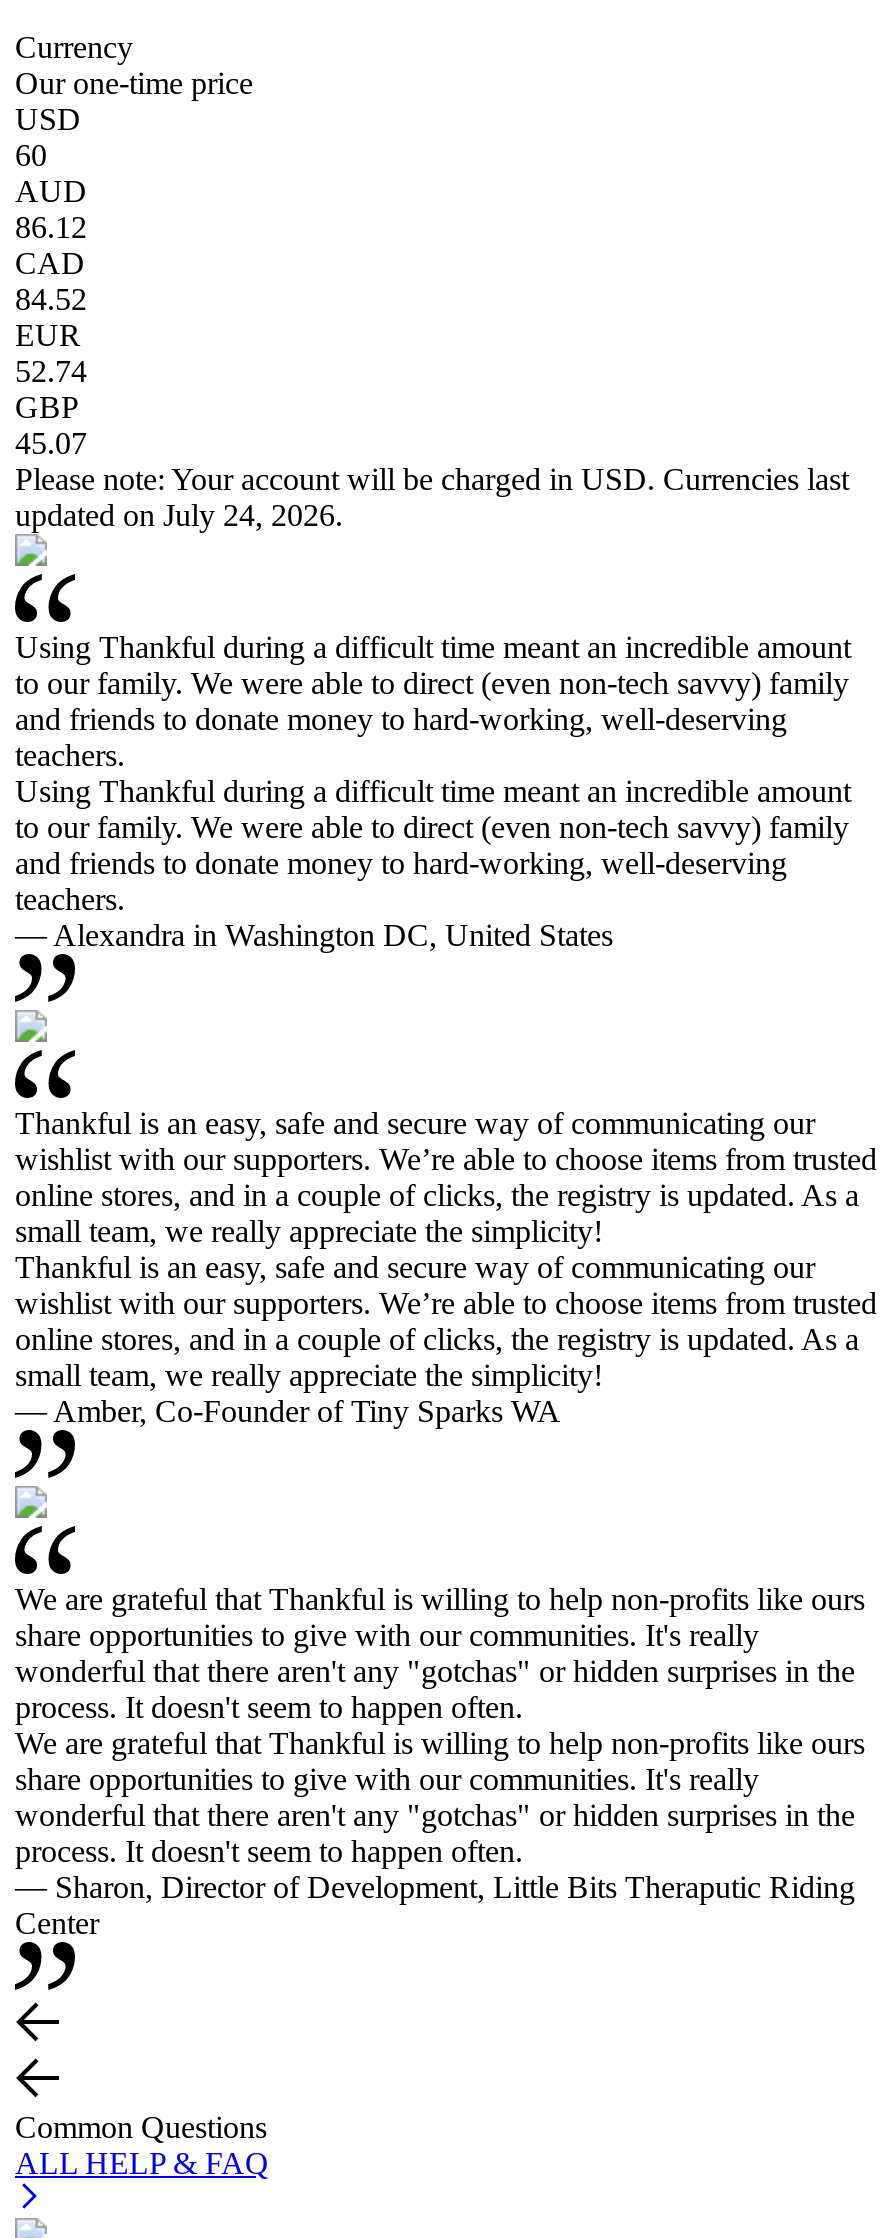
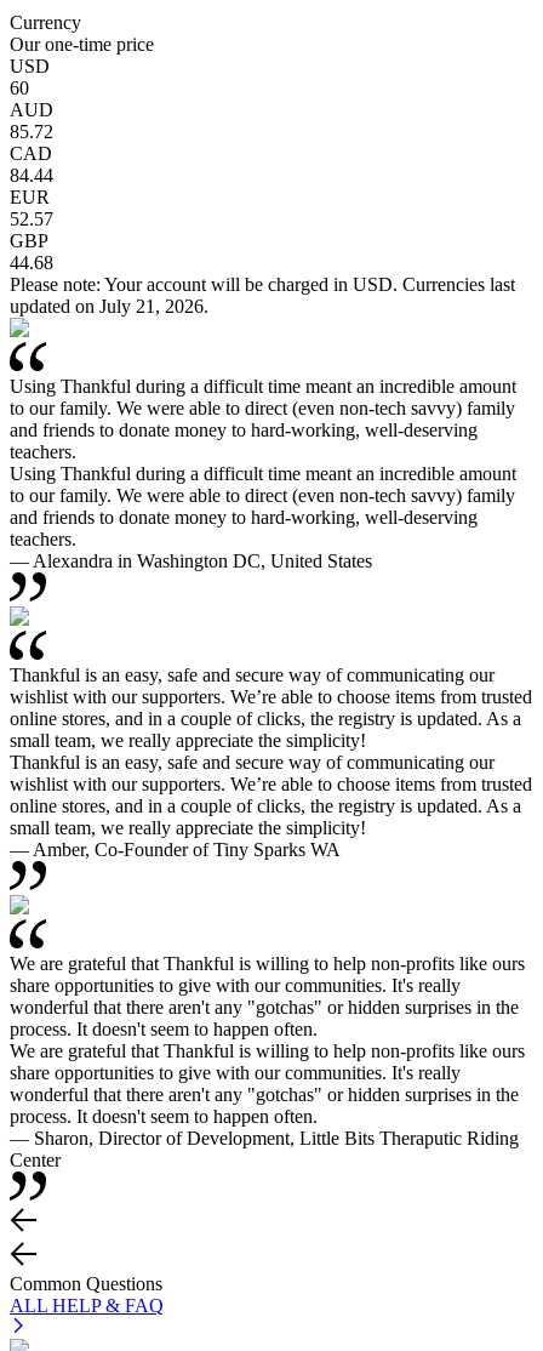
- 86.12
+ 85.72

- 84.52
+ 84.44

- 52.74
+ 52.57

- 45.07
+ 44.68

- updated on July 24, 2026.
+ updated on July 21, 2026.
